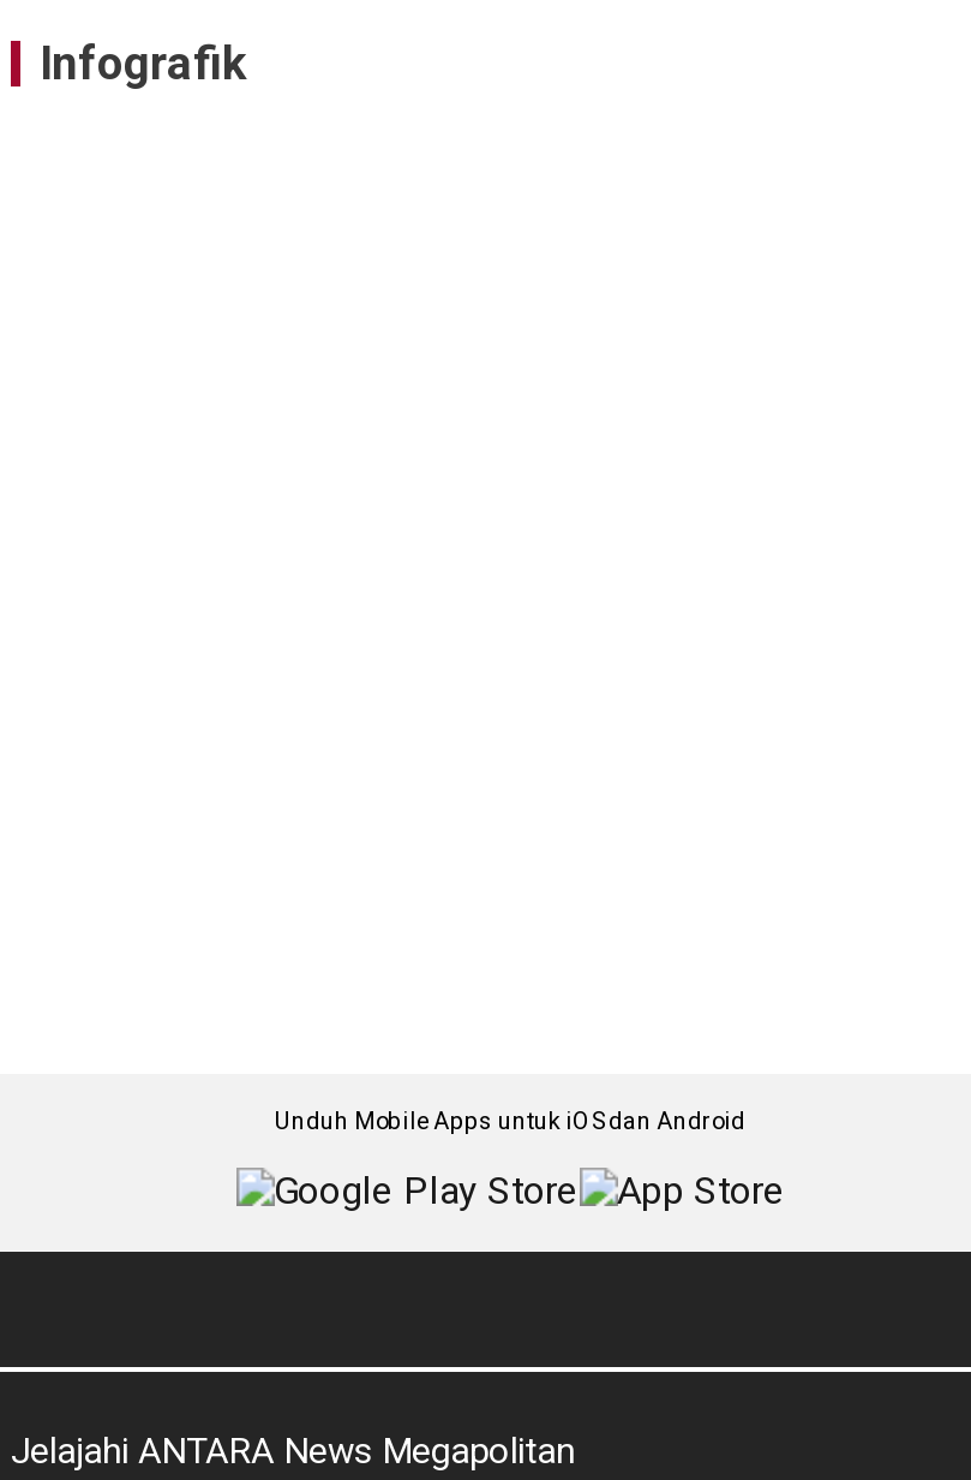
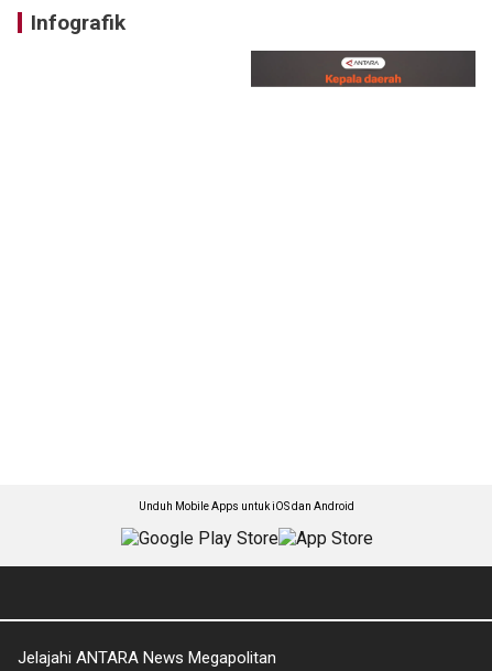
+ [image]
